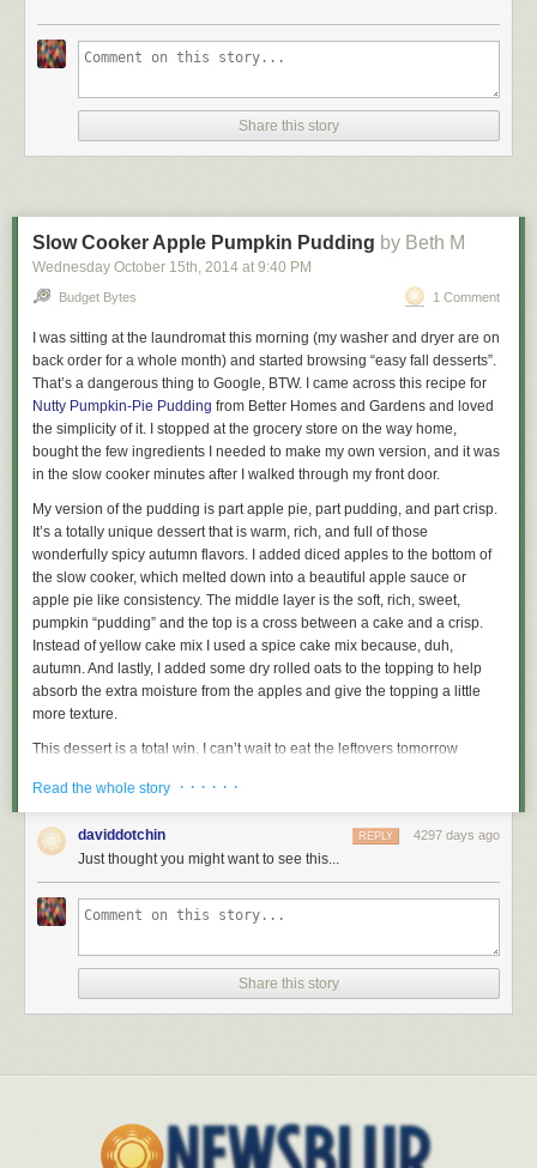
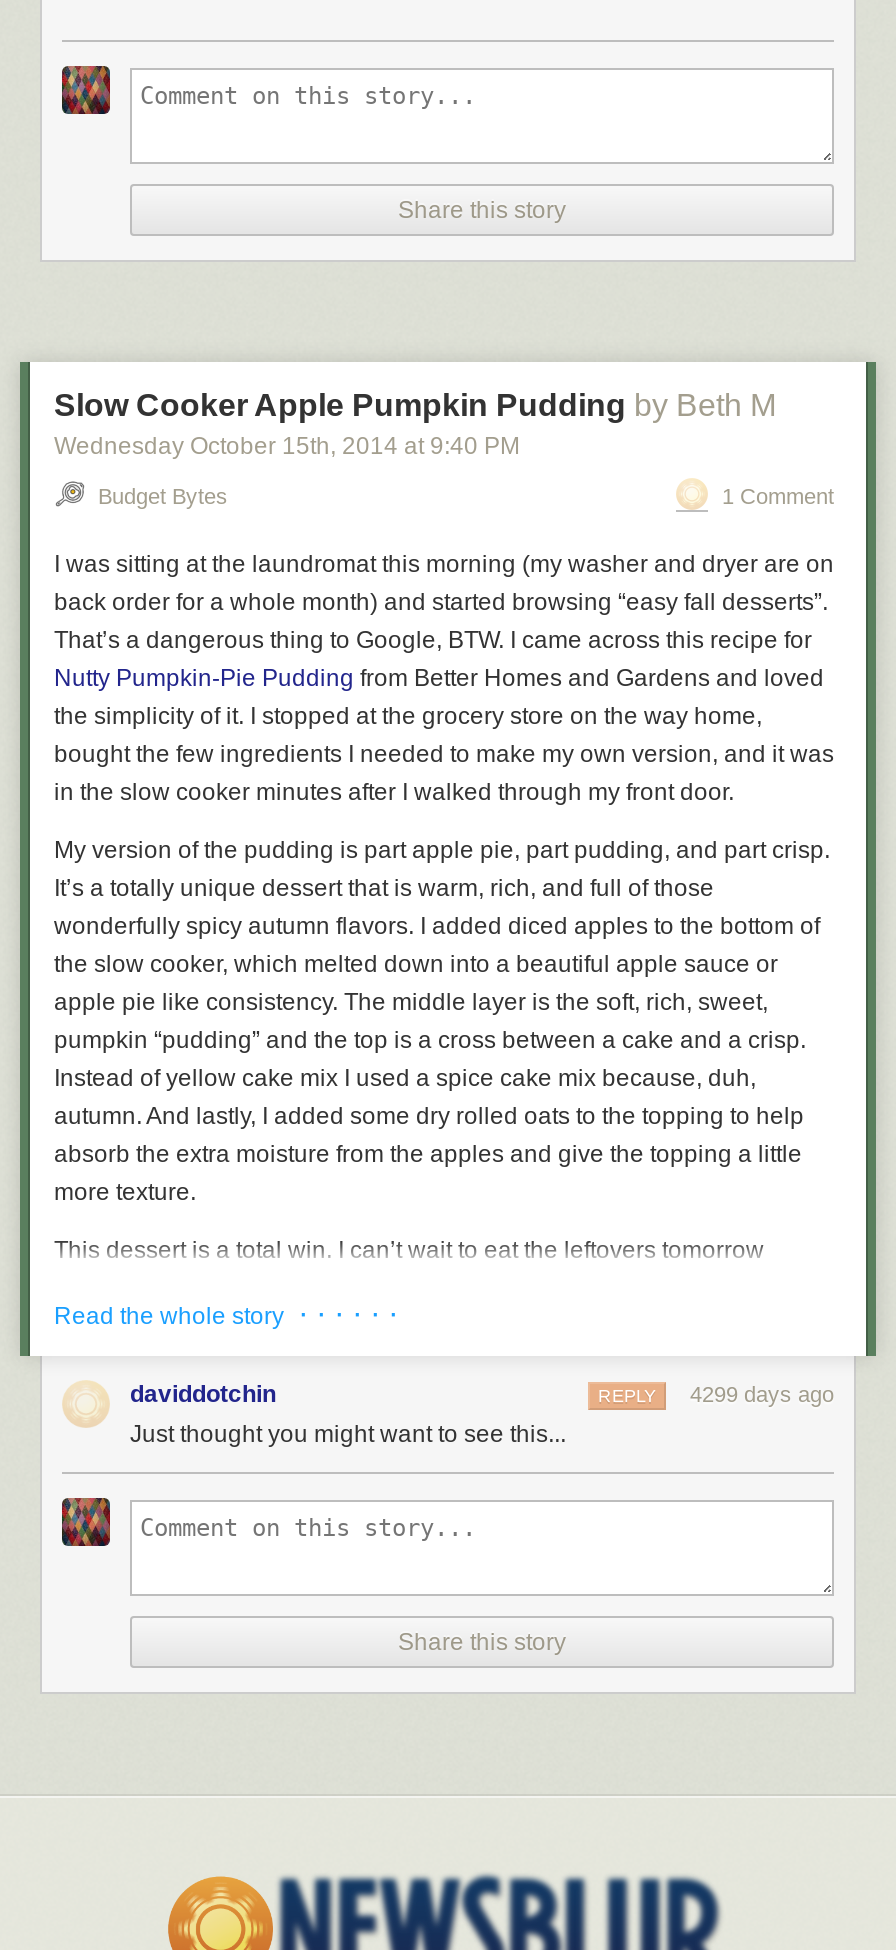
- REPLY 4297 days ago
+ REPLY 4299 days ago
